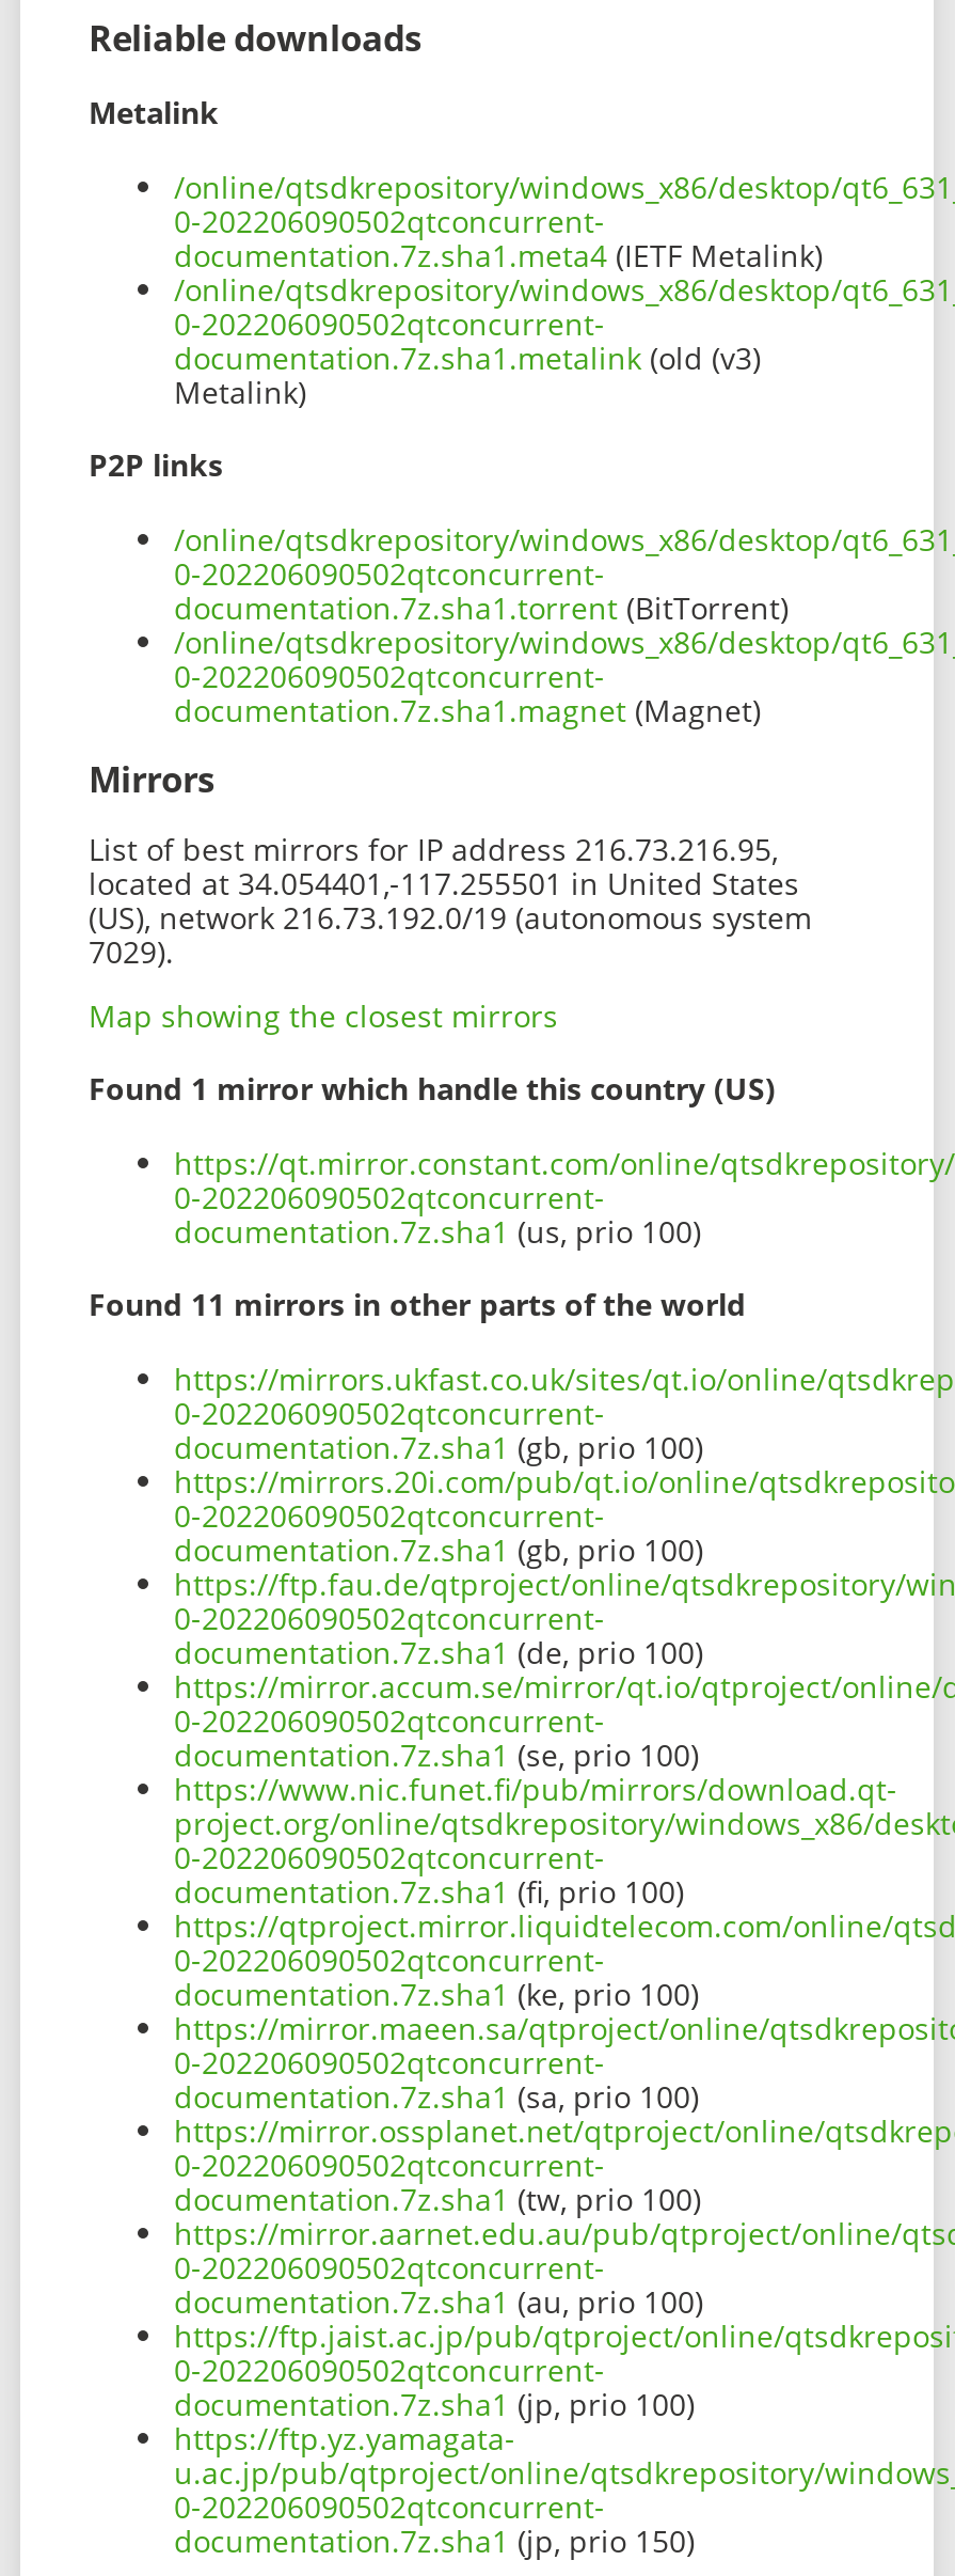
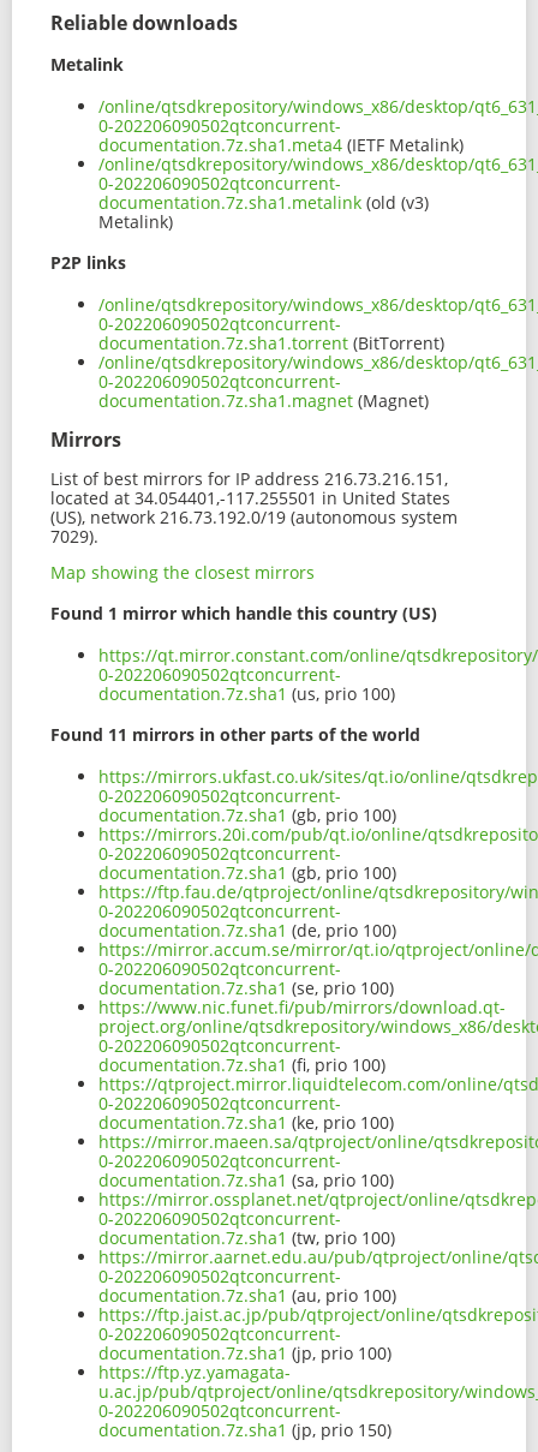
- List of best mirrors for IP address 216.73.216.95,
+ List of best mirrors for IP address 216.73.216.151,
